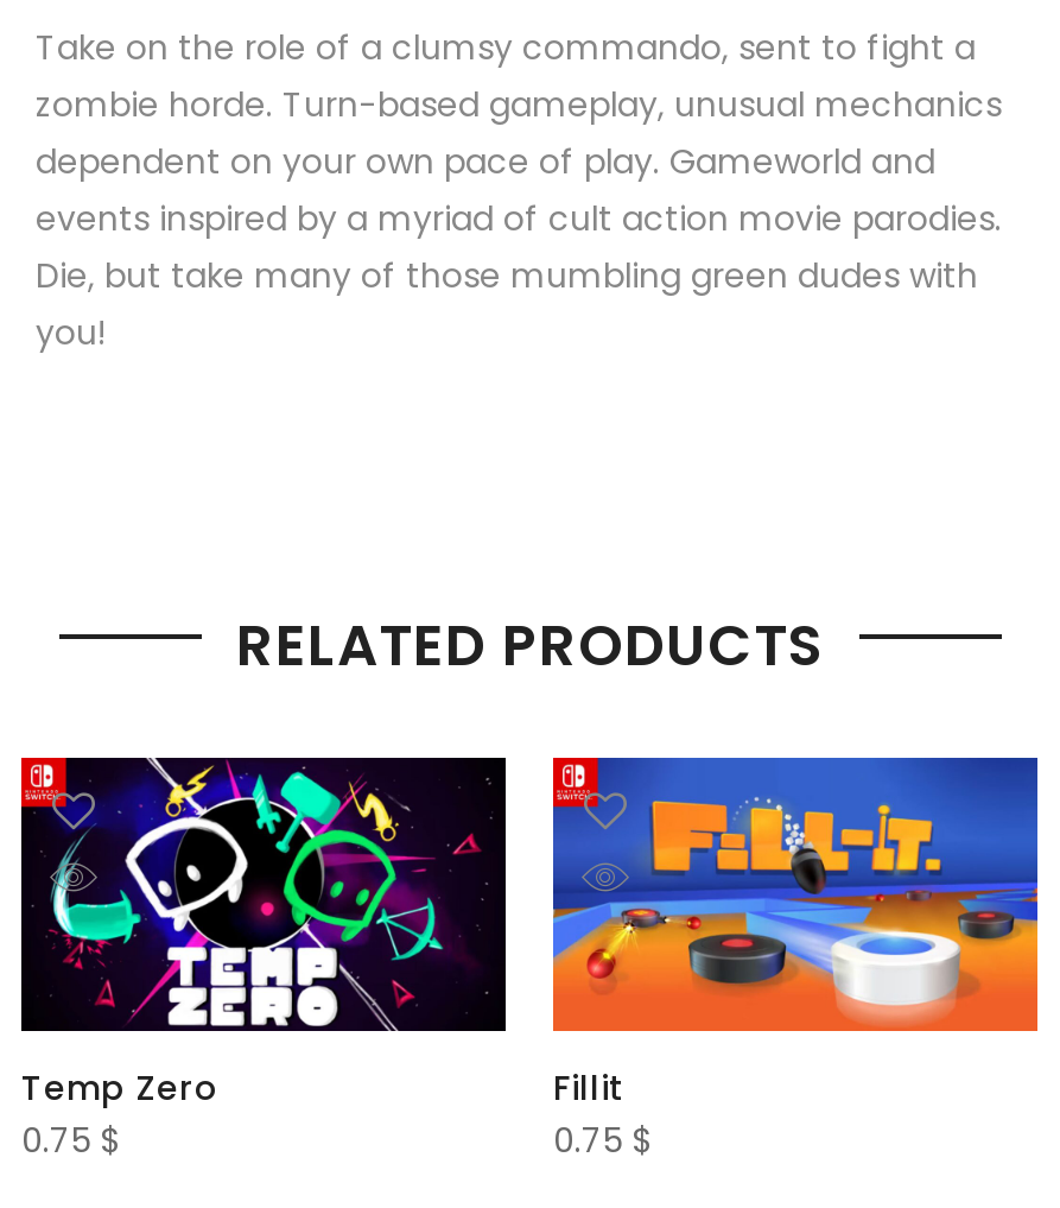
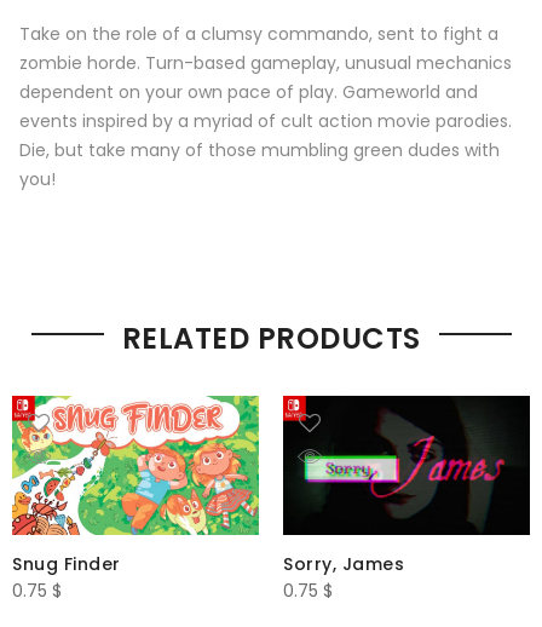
- [image]
- Temp Zero
+ [image]
+ Snug Finder

- [image]
- Fillit
+ [image]
+ Sorry, James
